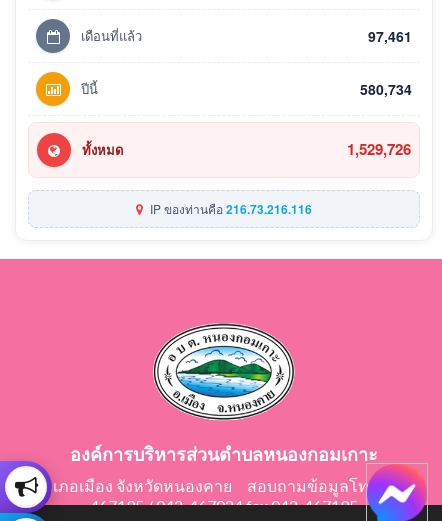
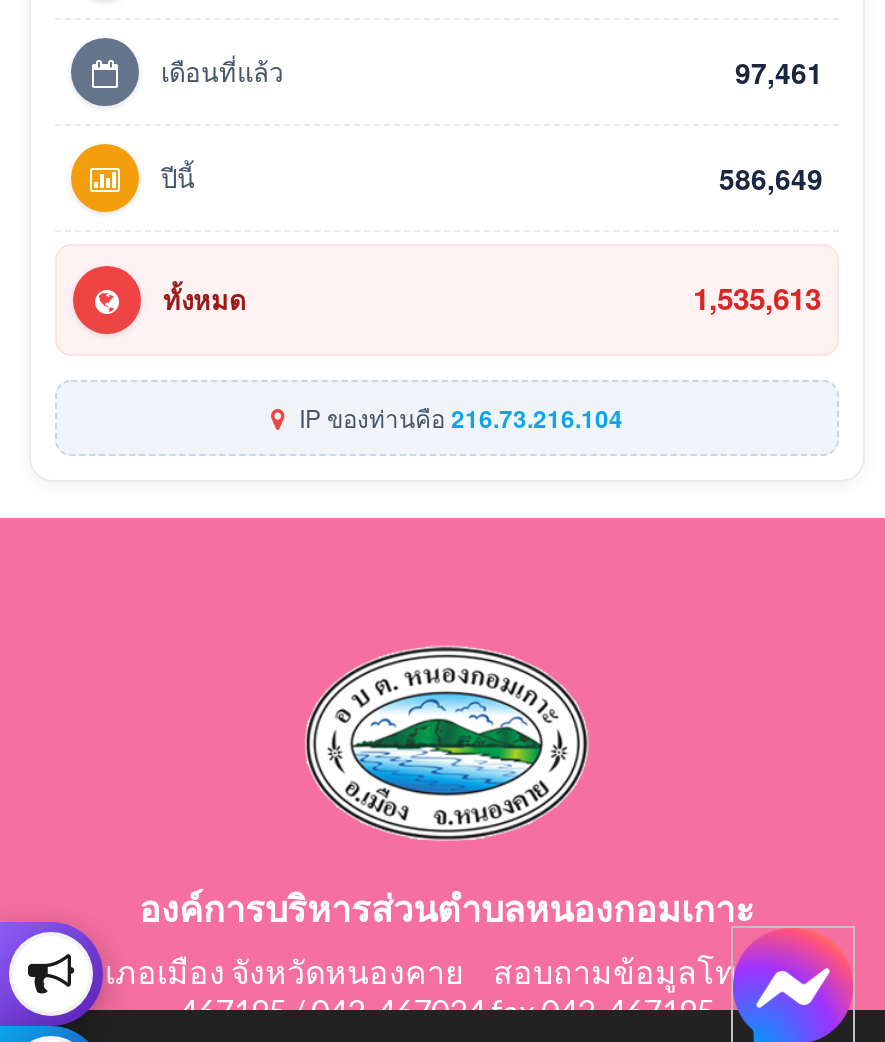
- 580,734
+ 586,649

- 1,529,726
+ 1,535,613

- IP ของท่านคือ216.73.216.116
+ IP ของท่านคือ216.73.216.104
